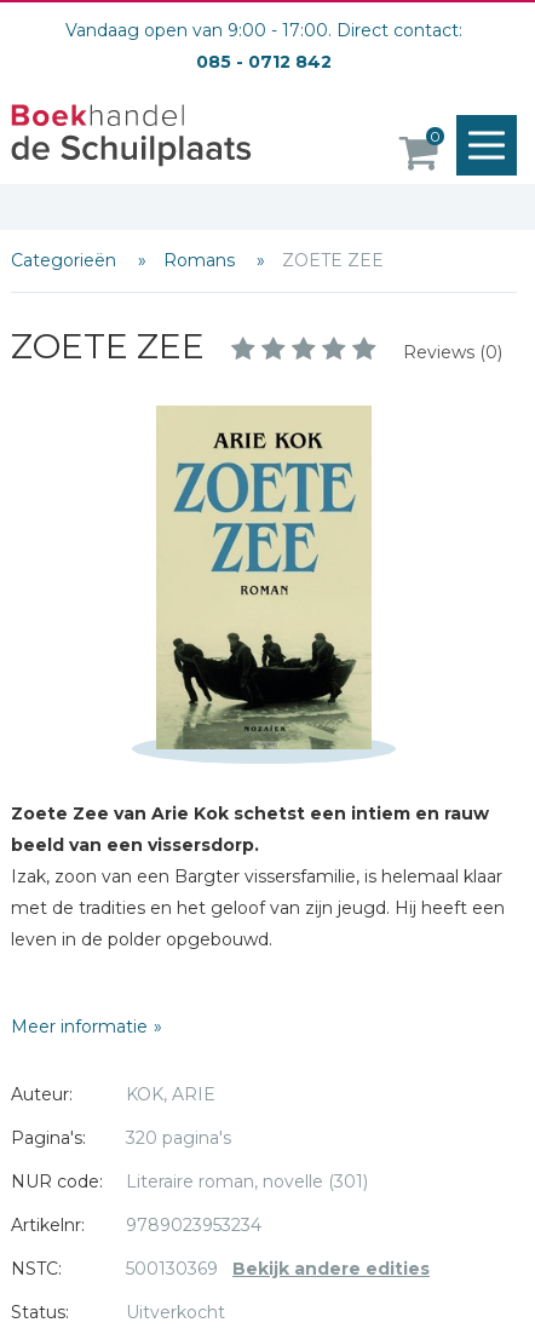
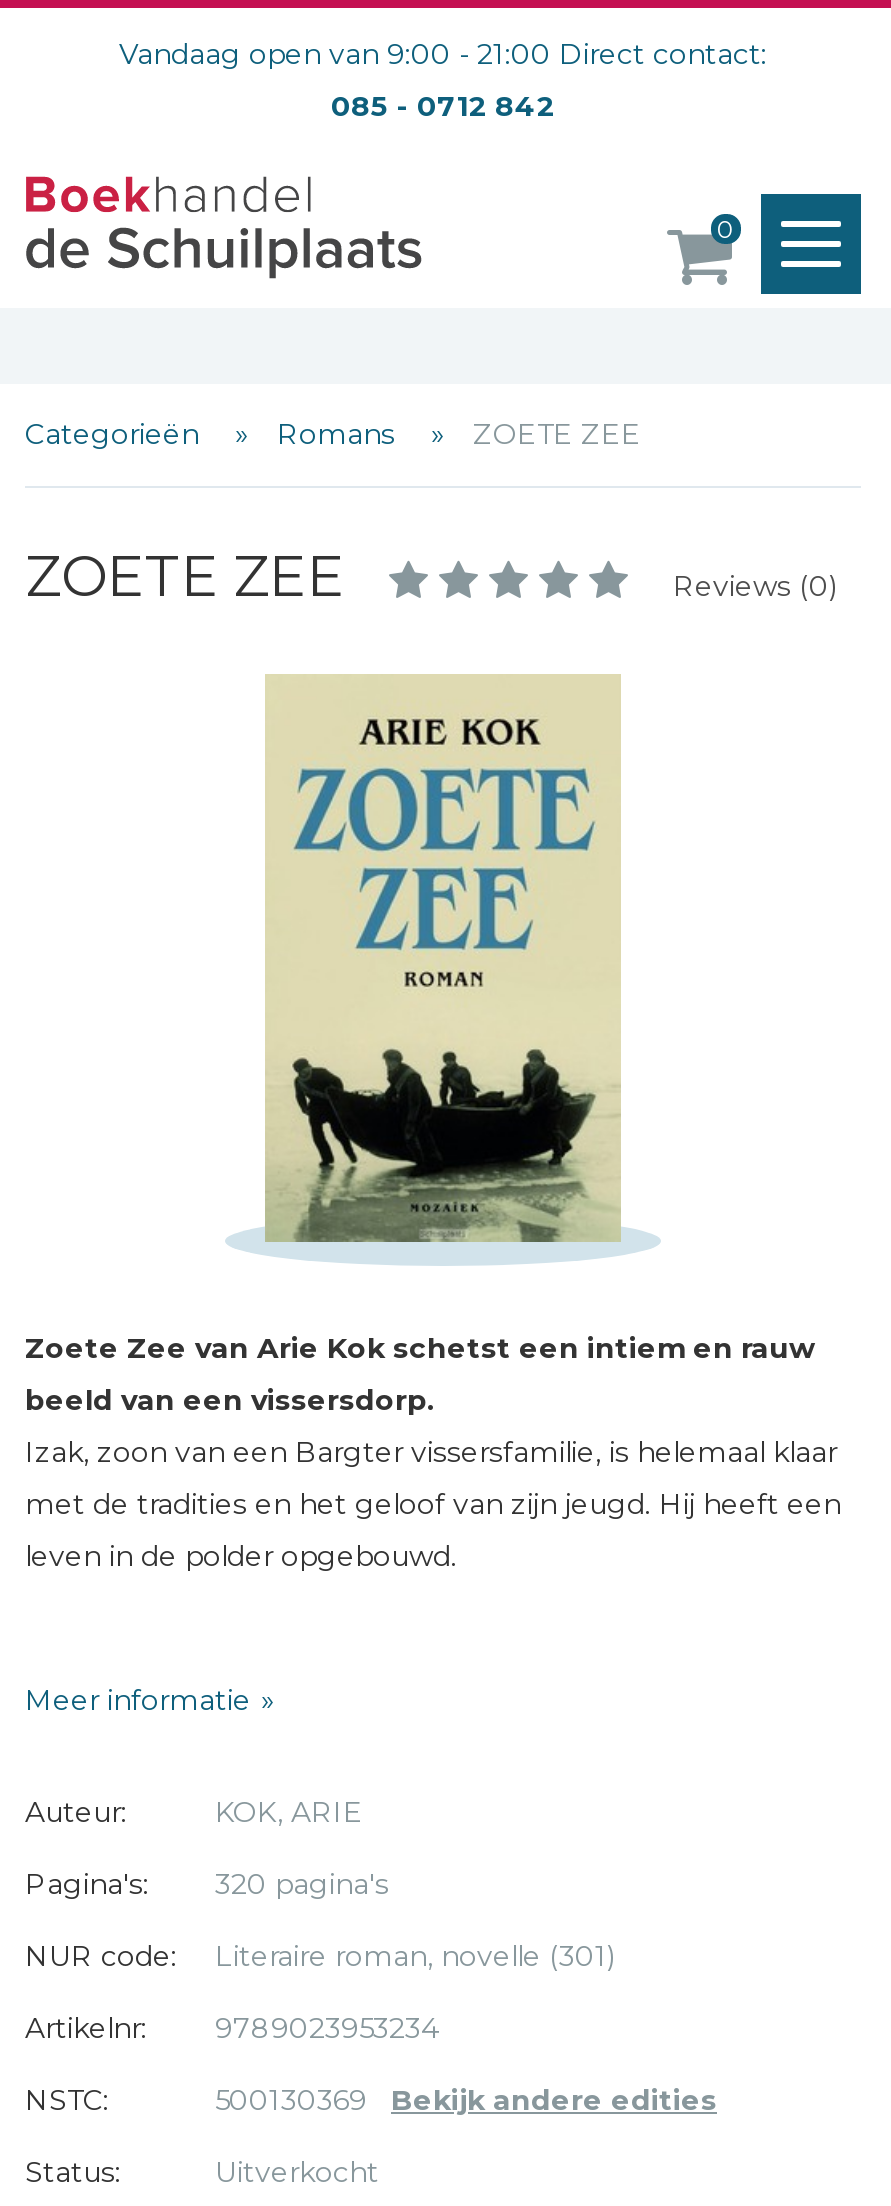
- Vandaag open van 9:00 - 17:00. Direct contact:
+ Vandaag open van 9:00 - 21:00 Direct contact:
